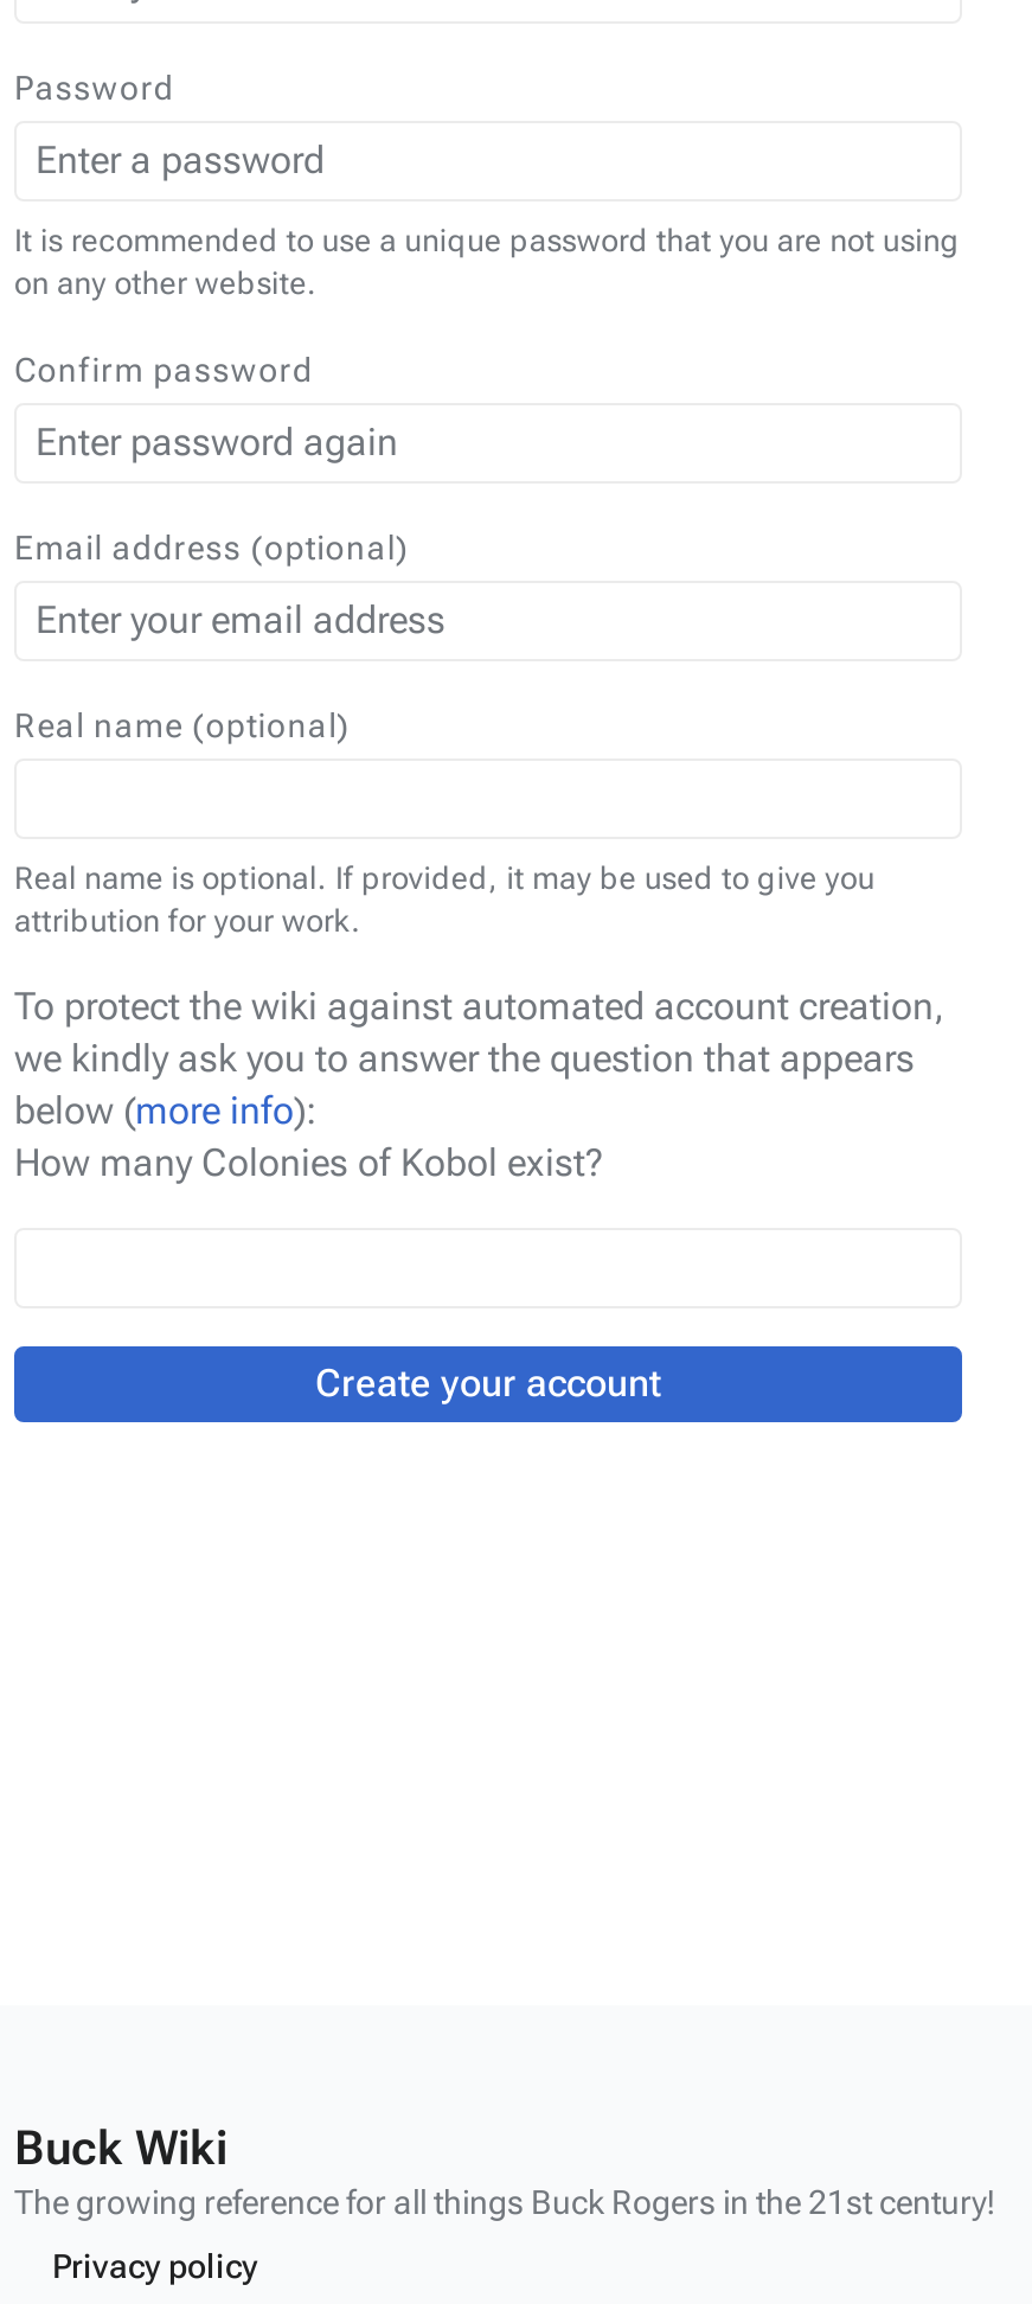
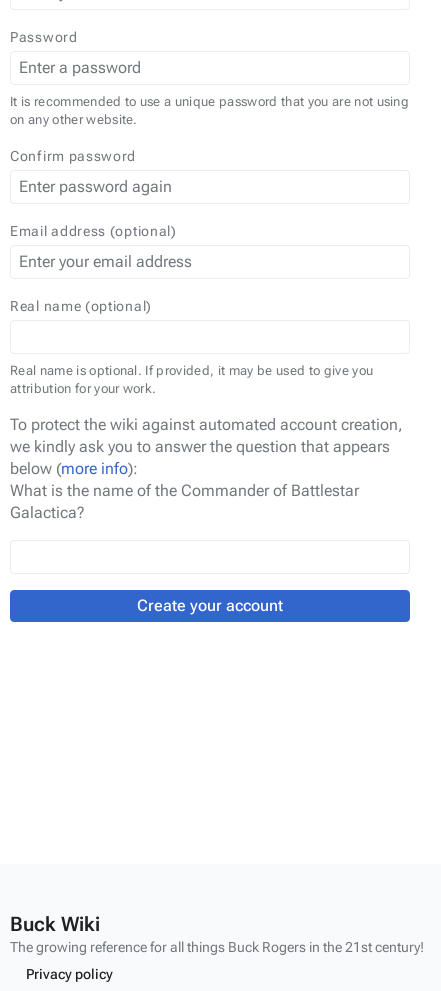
- How many Colonies of Kobol exist?
+ What is the name of the Commander of Battlestar
+ Galactica?
